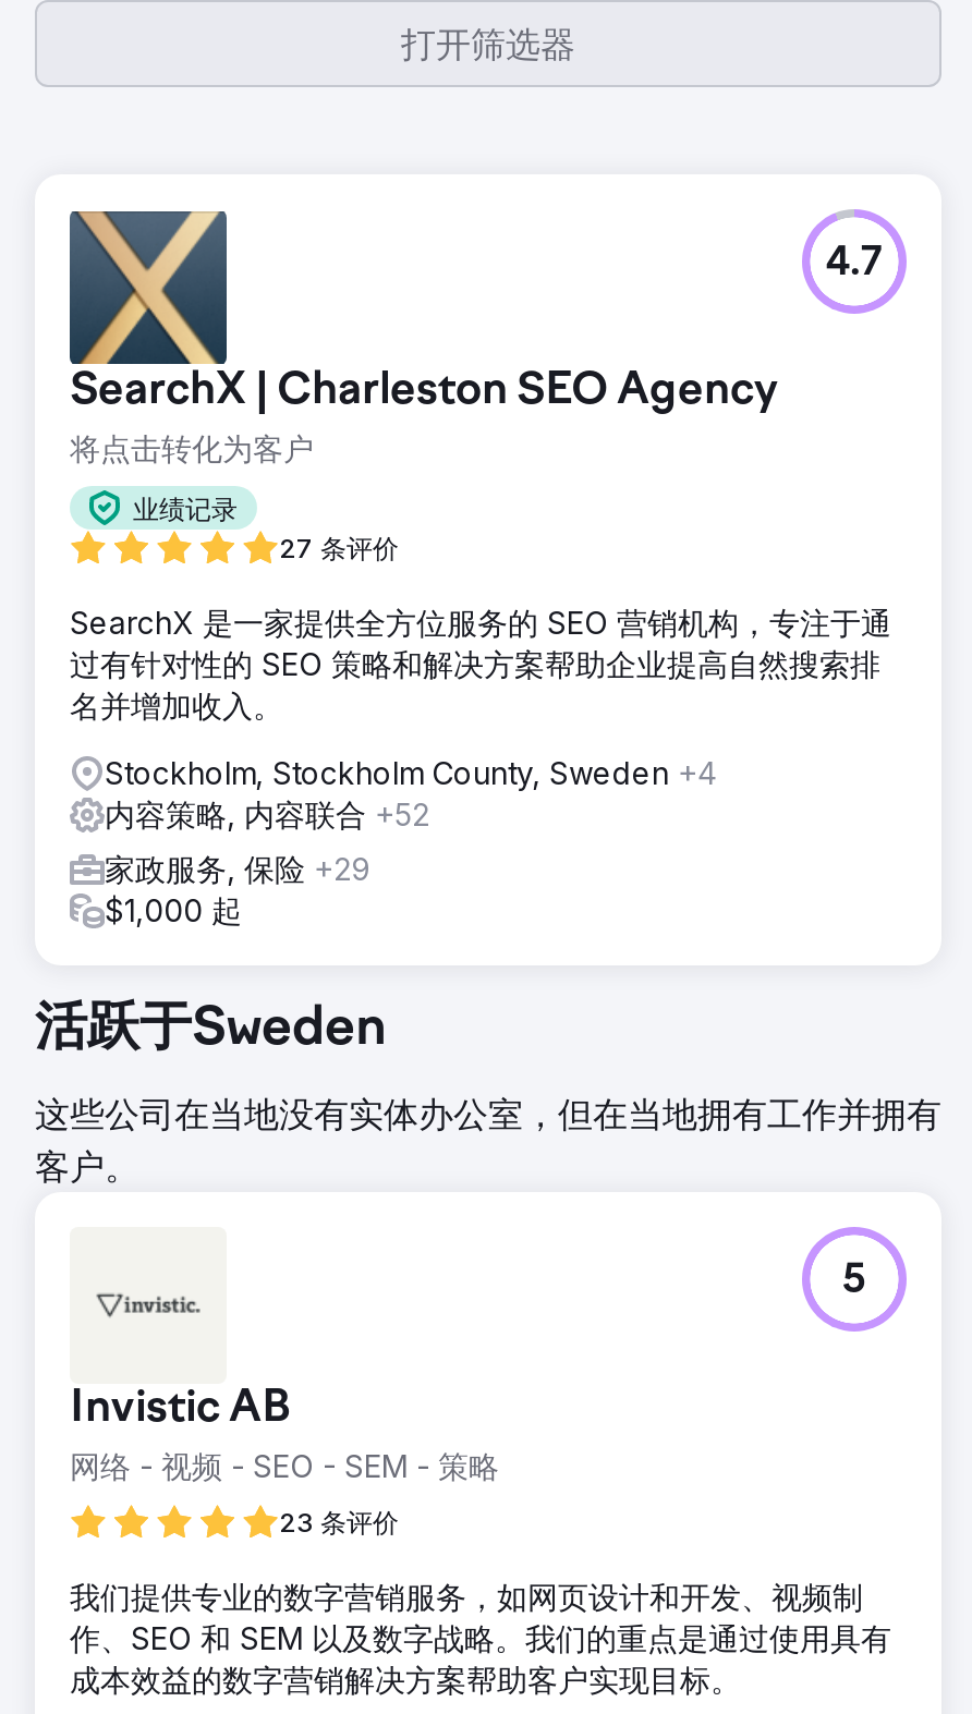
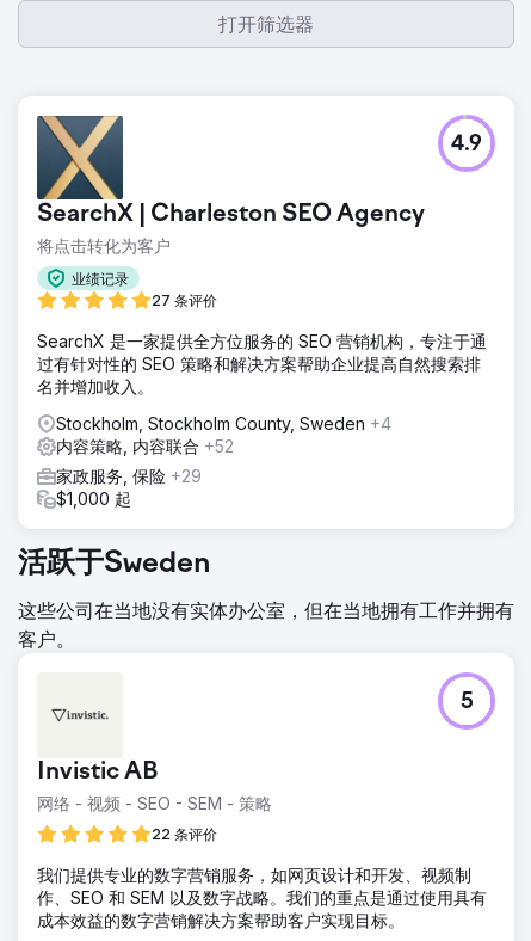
- 4.7
+ 4.9

- 23 条评价
+ 22 条评价
